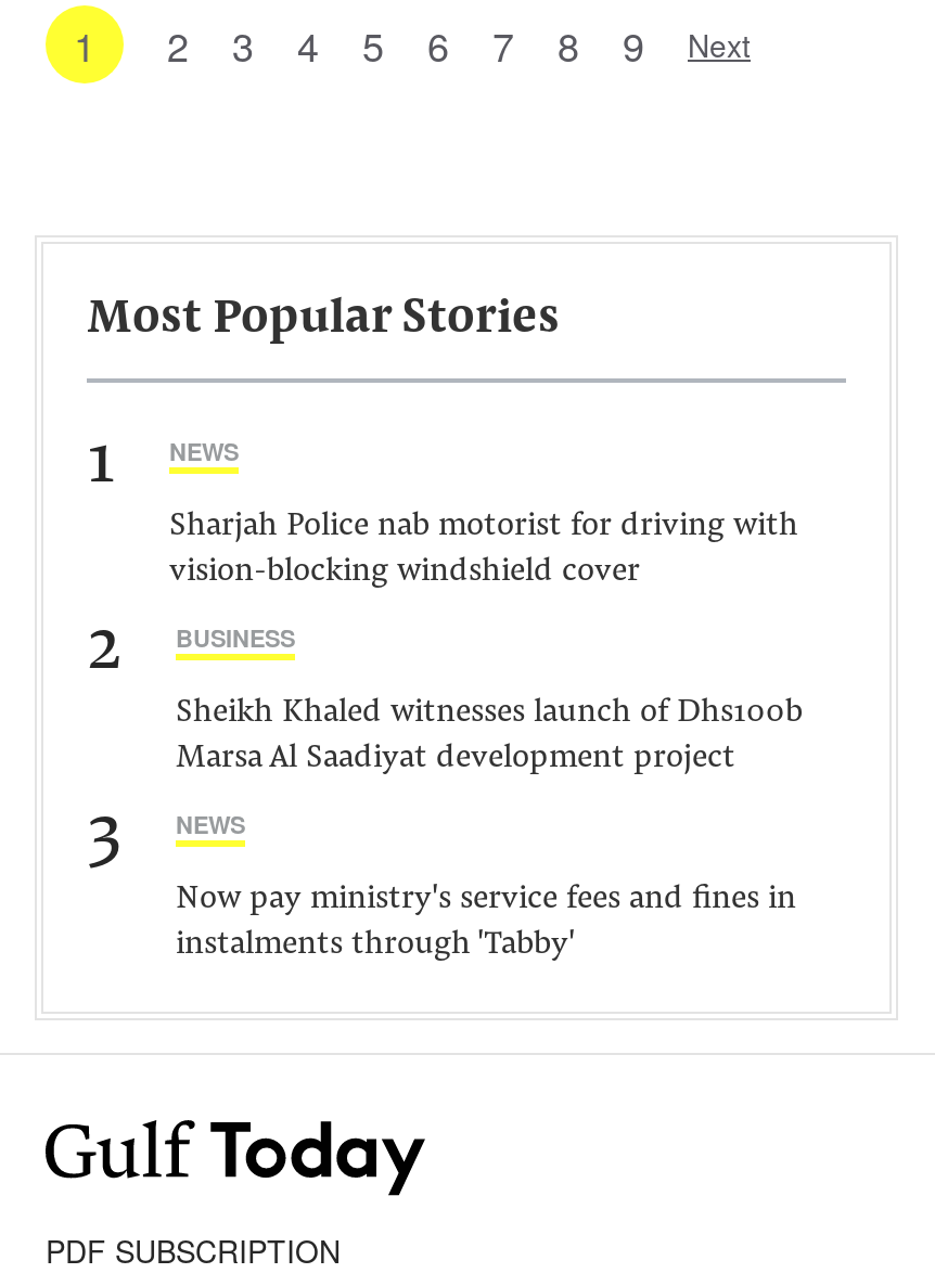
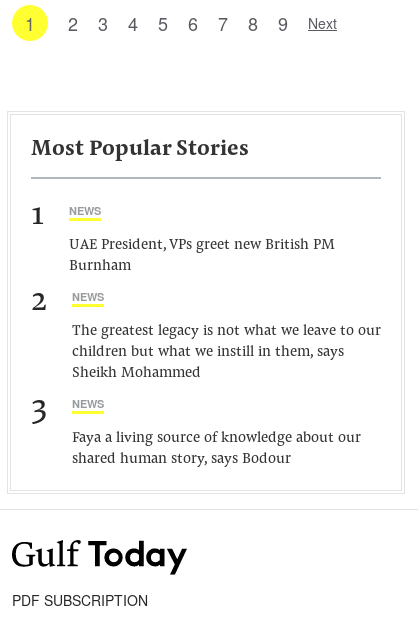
- Sharjah Police nab motorist for driving with
- vision-blocking windshield cover
+ UAE President, VPs greet new British PM
+ Burnham

- BUSINESS
+ NEWS

- Sheikh Khaled witnesses launch of Dhs100b
- Marsa Al Saadiyat development project
+ The greatest legacy is not what we leave to our
+ children but what we instill in them, says
+ Sheikh Mohammed

- Now pay ministry's service fees and fines in
- instalments through 'Tabby'
+ Faya a living source of knowledge about our
+ shared human story, says Bodour
